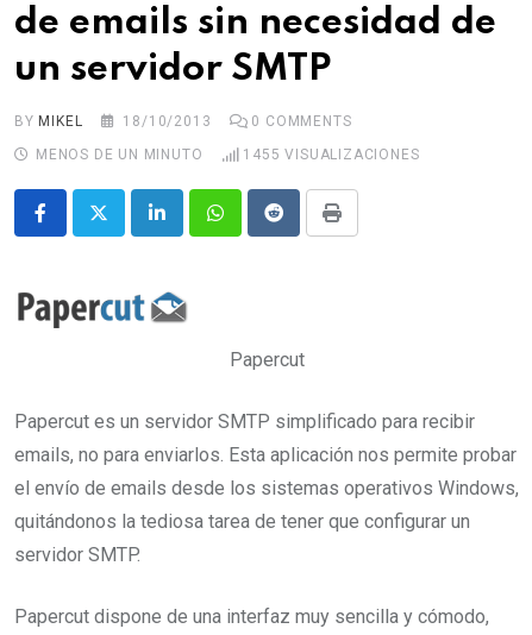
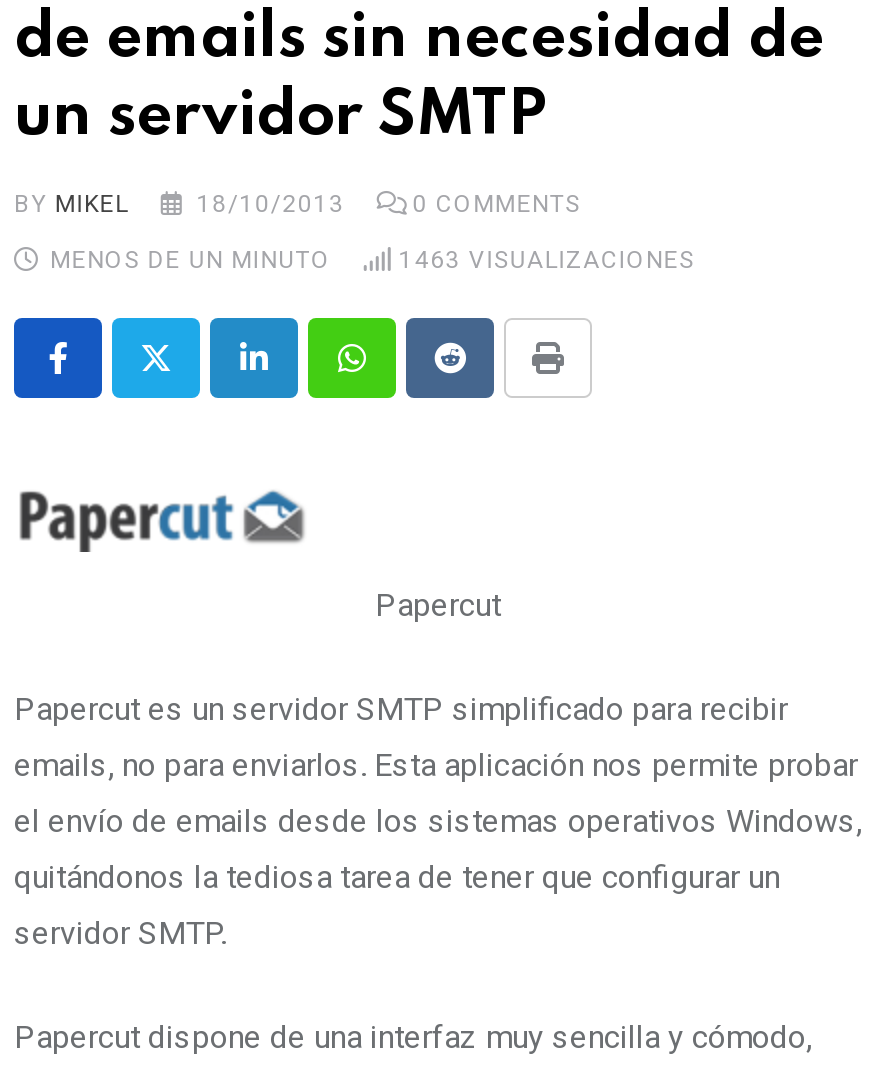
- 1455 VISUALIZACIONES
+ 1463 VISUALIZACIONES
